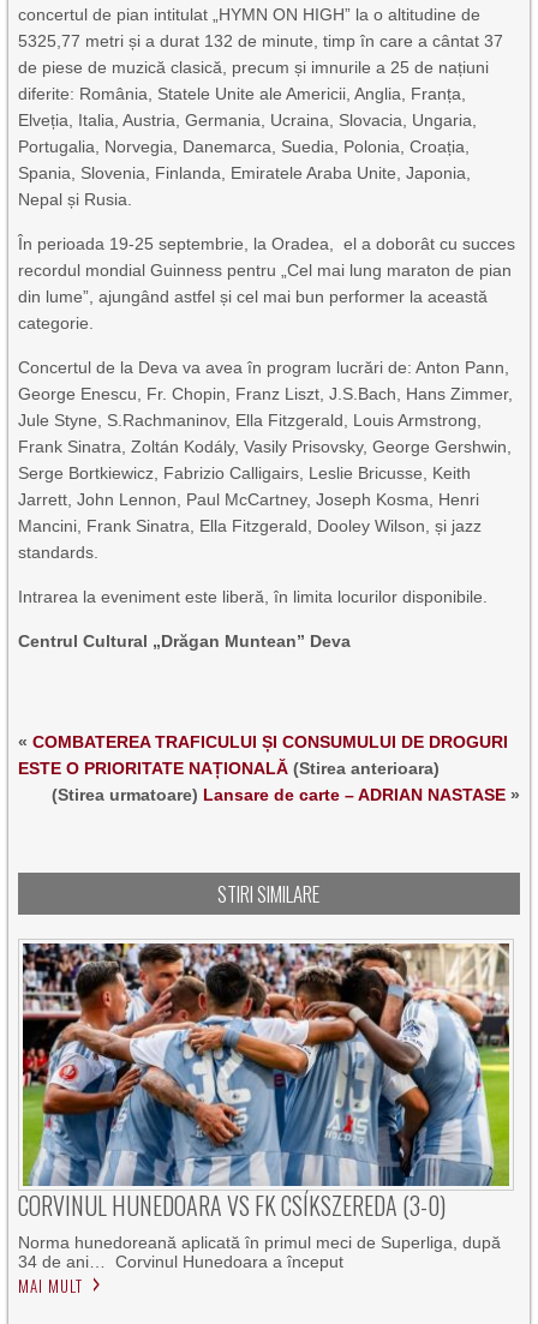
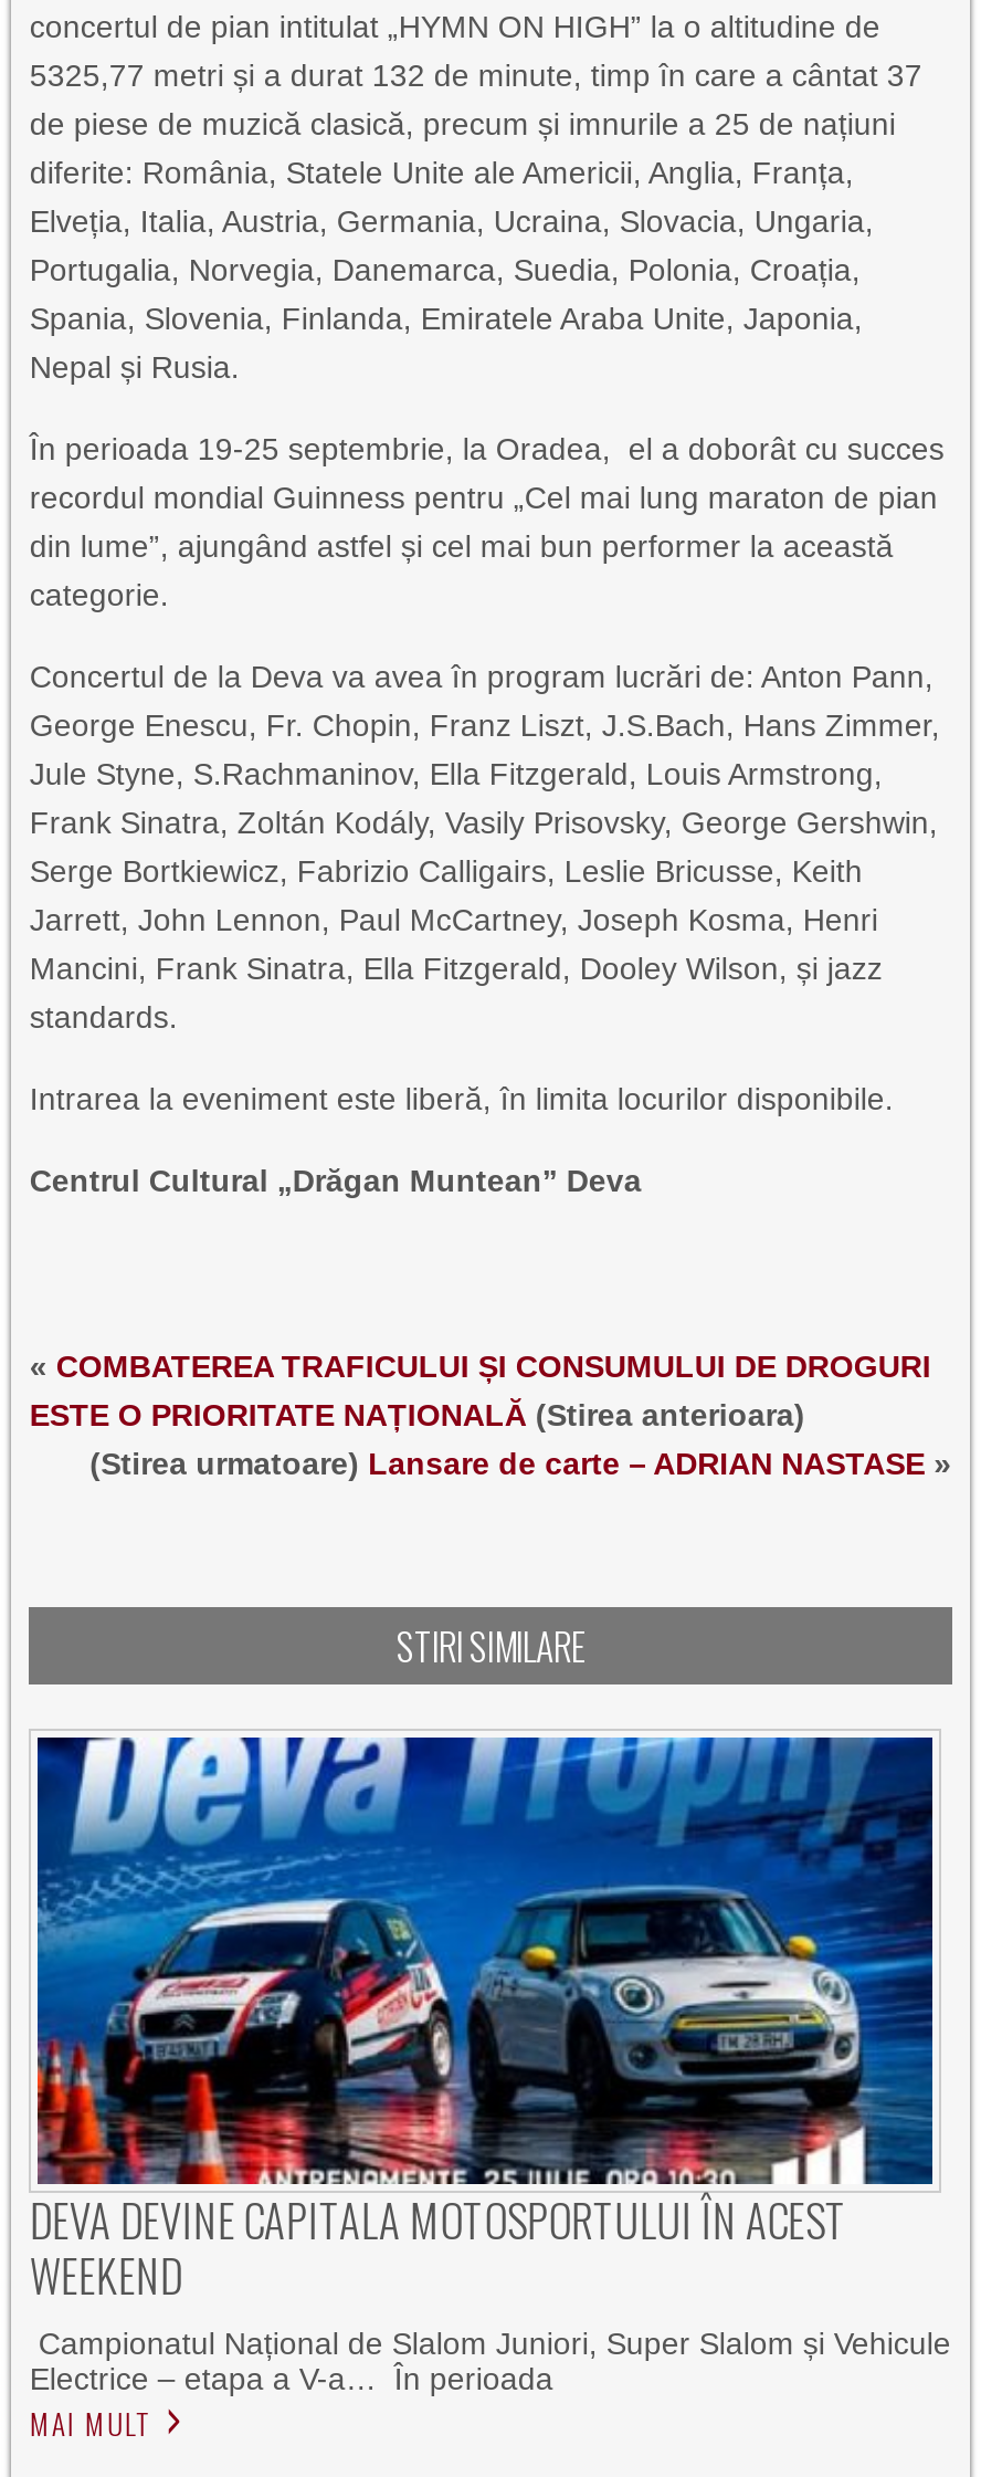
- [image]
- CORVINUL HUNEDOARA VS FK CSÍKSZEREDA (3-0)
- Norma hunedoreană aplicată în primul meci de Superliga, după
- 34 de ani… Corvinul Hunedoara a început
+ [image]
+ DEVA DEVINE CAPITALA MOTOSPORTULUI ÎN ACEST
+ WEEKEND
+ Campionatul Național de Slalom Juniori, Super Slalom și Vehicule
+ Electrice – etapa a V-a… În perioada
